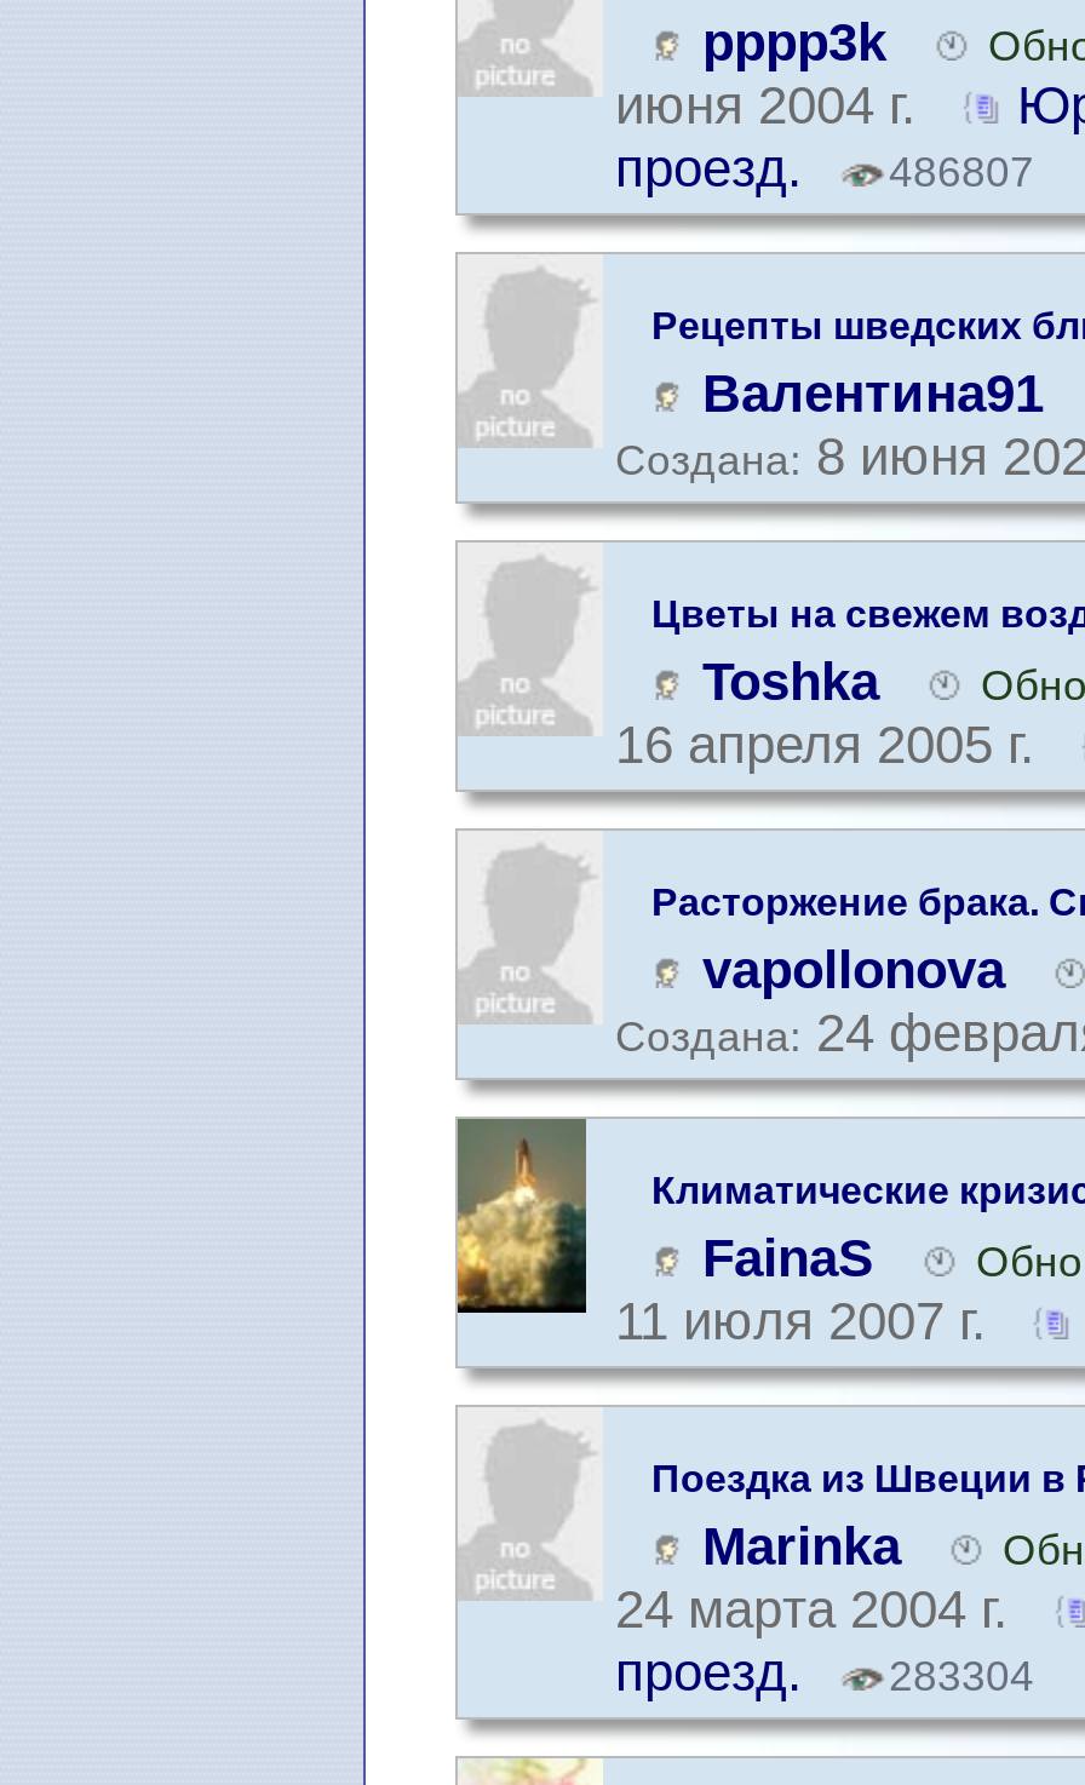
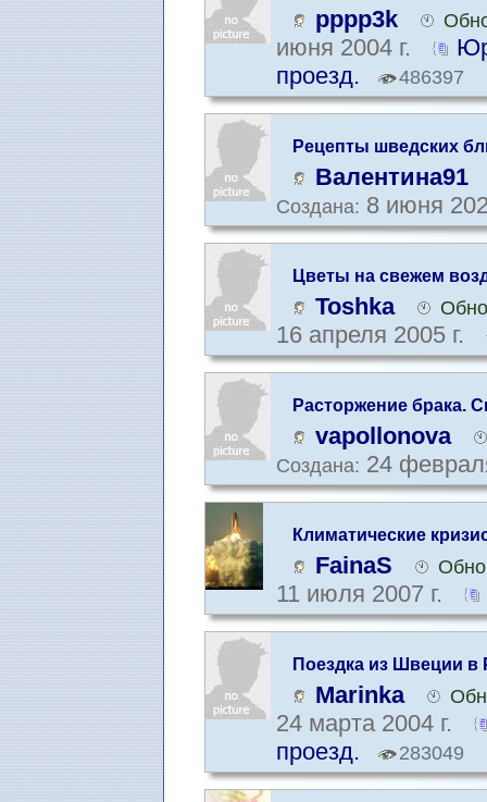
- проезд. 486807
+ проезд. 486397

- проезд. 283304
+ проезд. 283049
